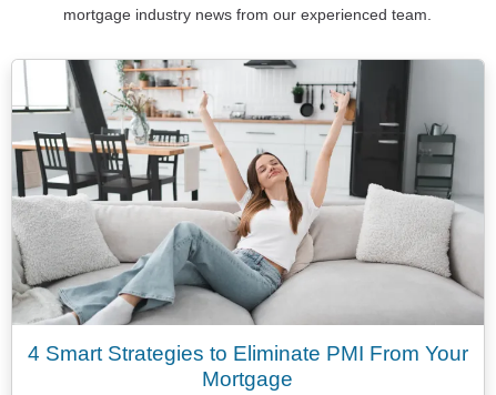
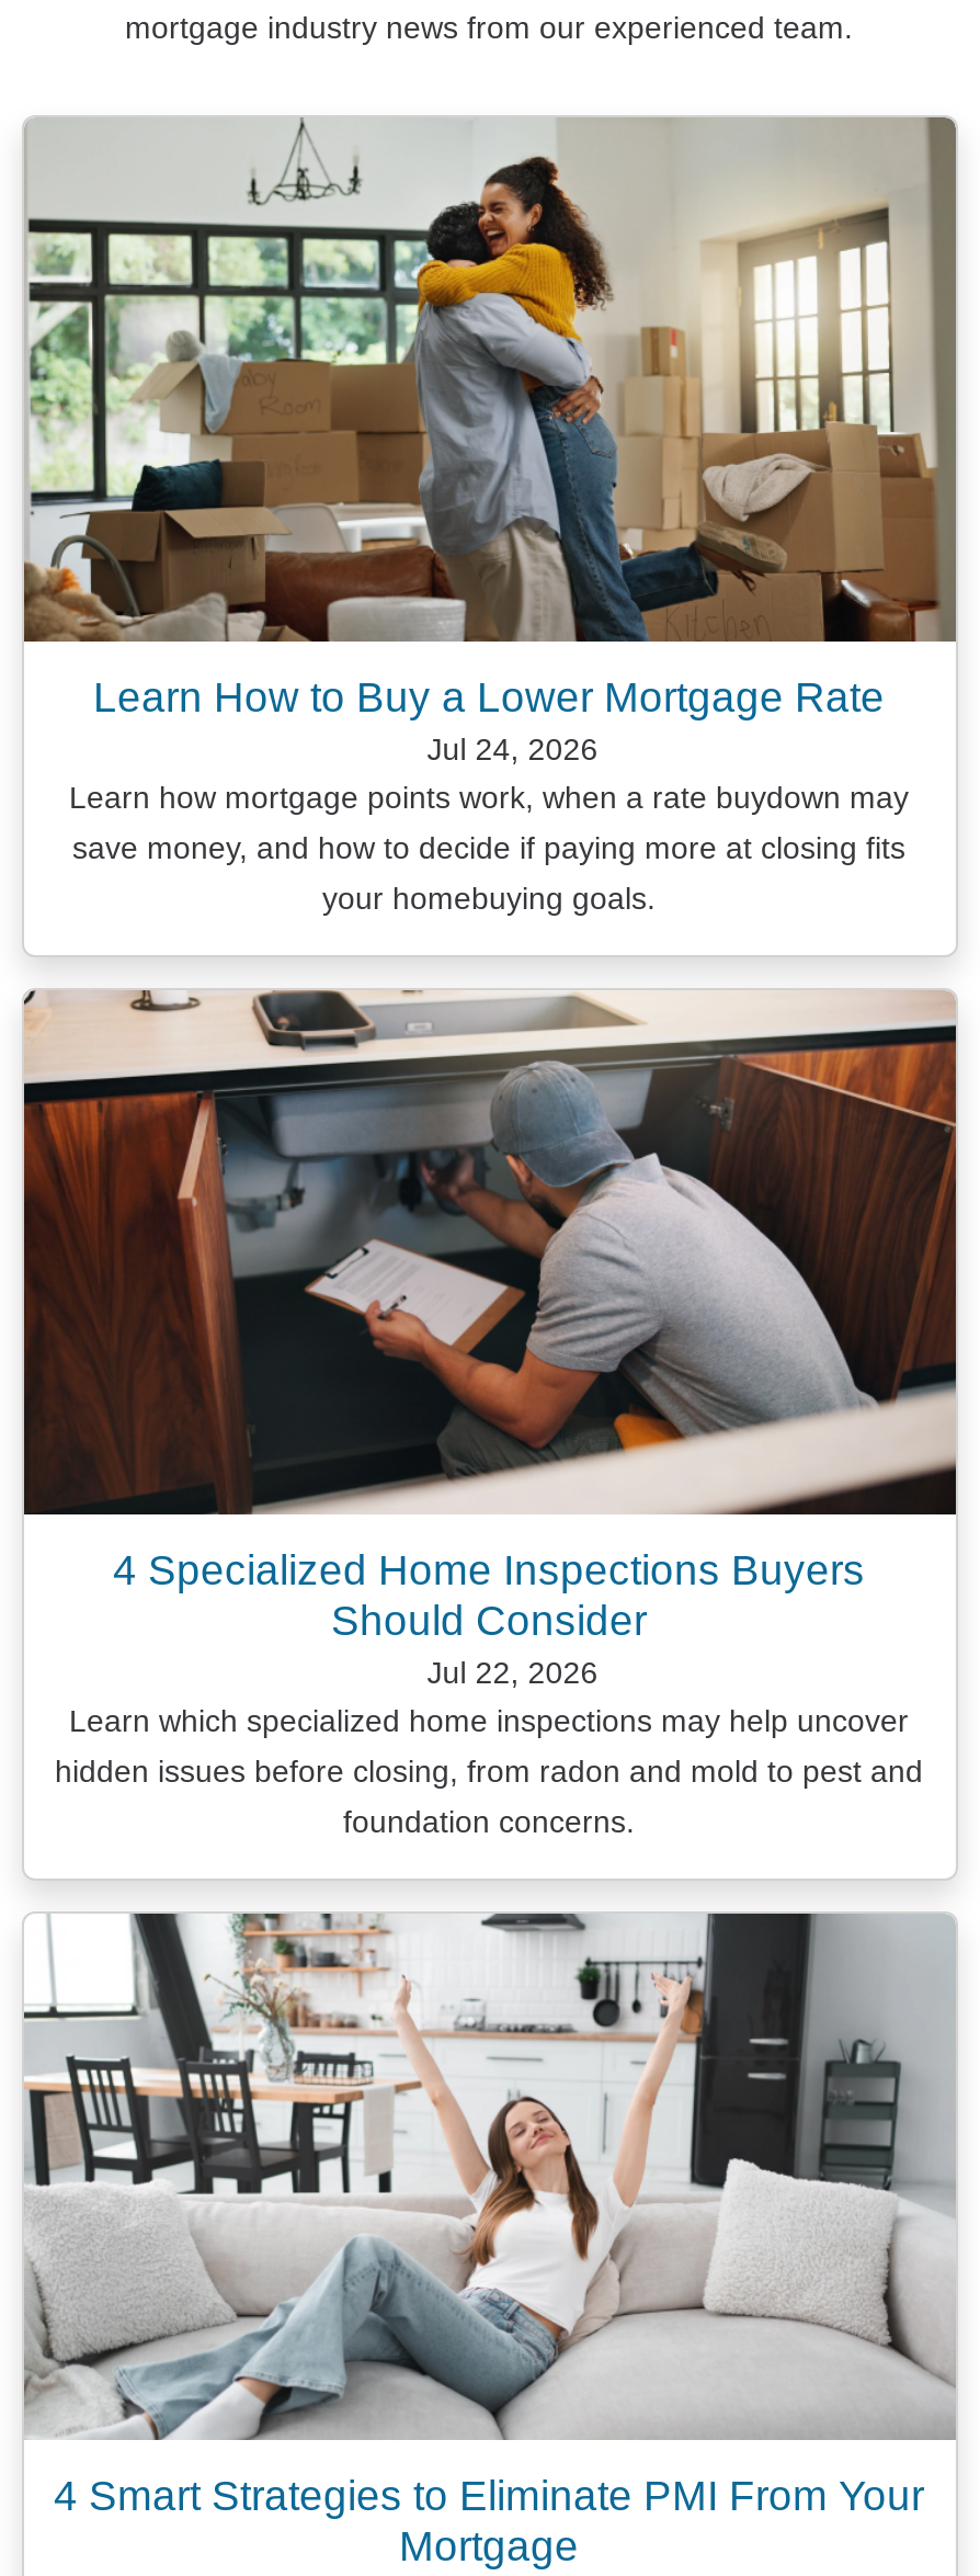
+ [image]
+ Learn How to Buy a Lower Mortgage Rate
+ Jul 24, 2026
+ Learn how mortgage points work, when a rate buydown may
+ save money, and how to decide if paying more at closing fits
+ your homebuying goals.

+ [image]
+ 4 Specialized Home Inspections Buyers
+ Should Consider
+ Jul 22, 2026
+ Learn which specialized home inspections may help uncover
+ hidden issues before closing, from radon and mold to pest and
+ foundation concerns.
